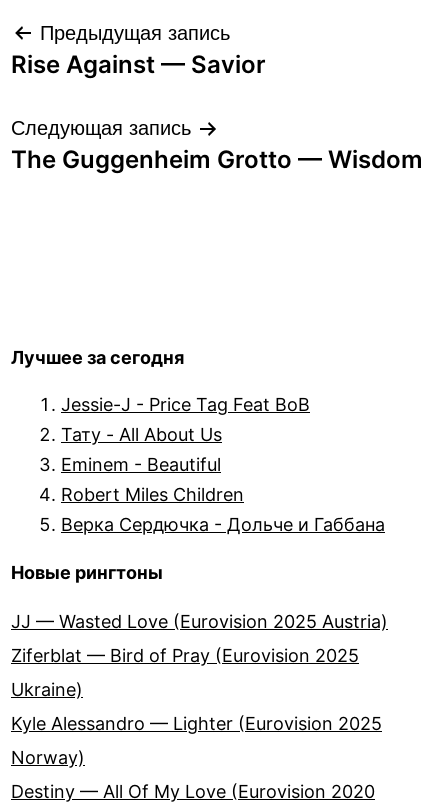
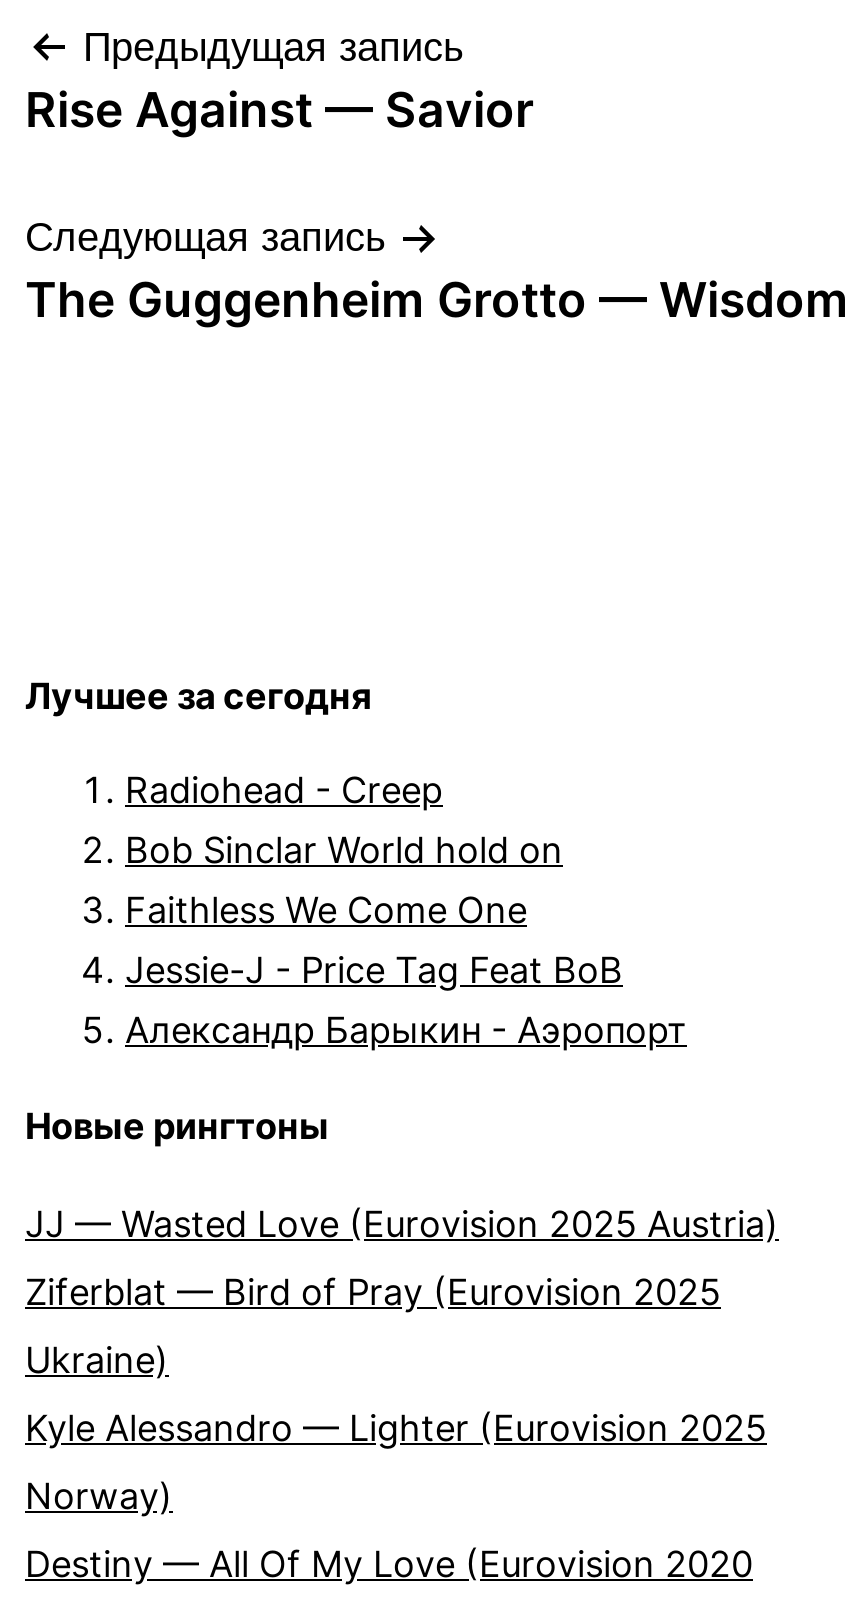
+ Radiohead - Creep
+ Bob Sinclar World hold on
+ Faithless We Come One

moved down: Jessie-J - Price Tag Feat BoB

- Тату - All About Us
- Eminem - Beautiful
- Robert Miles Children
- Верка Сердючка - Дольче и Габбана
+ Александр Барыкин - Аэропорт
